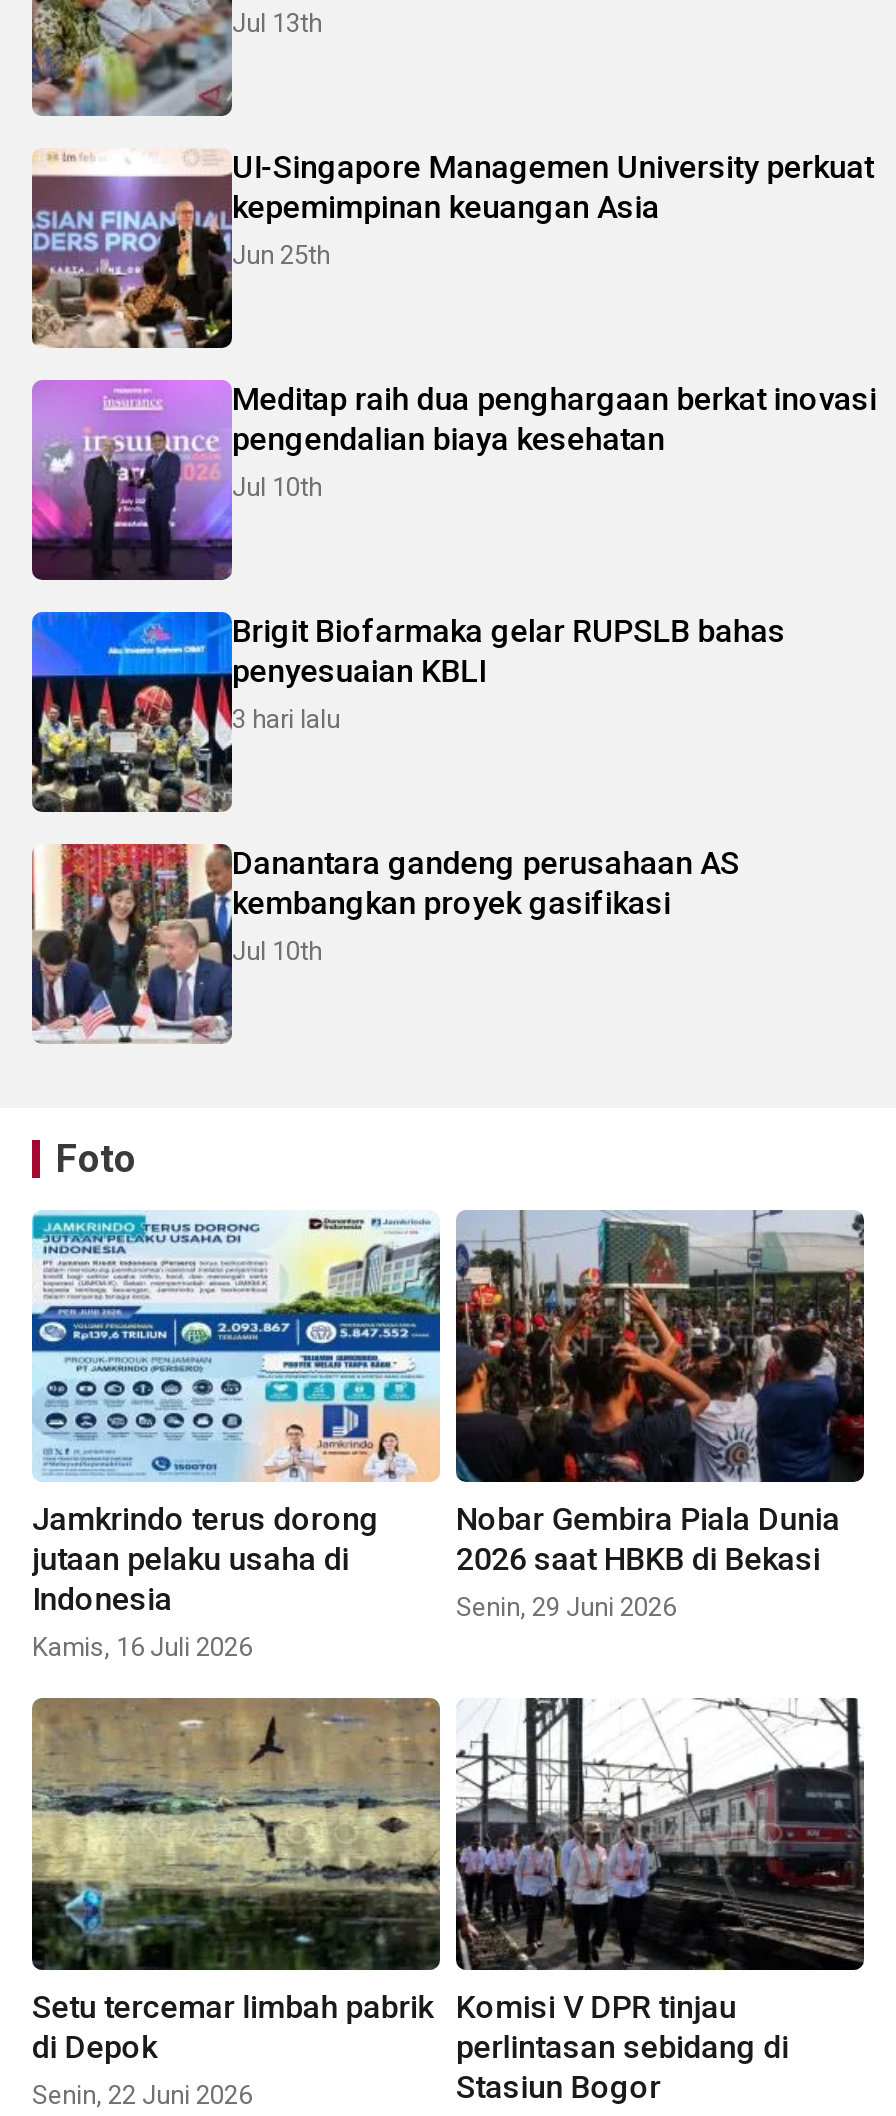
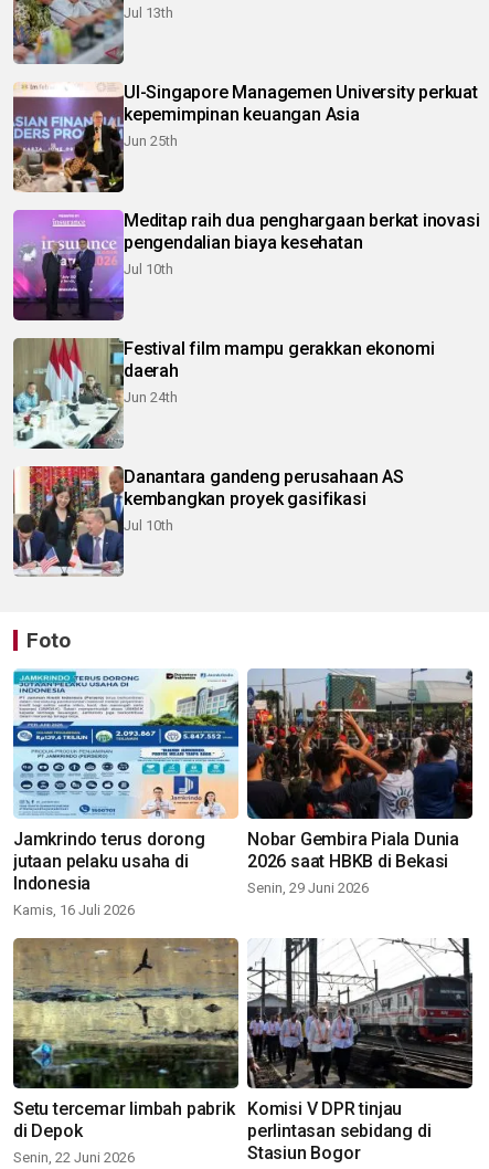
- [image]
- Brigit Biofarmaka gelar RUPSLB bahas
- penyesuaian KBLI
- 3 hari lalu
+ [image]
+ Festival film mampu gerakkan ekonomi
+ daerah
+ Jun 24th
